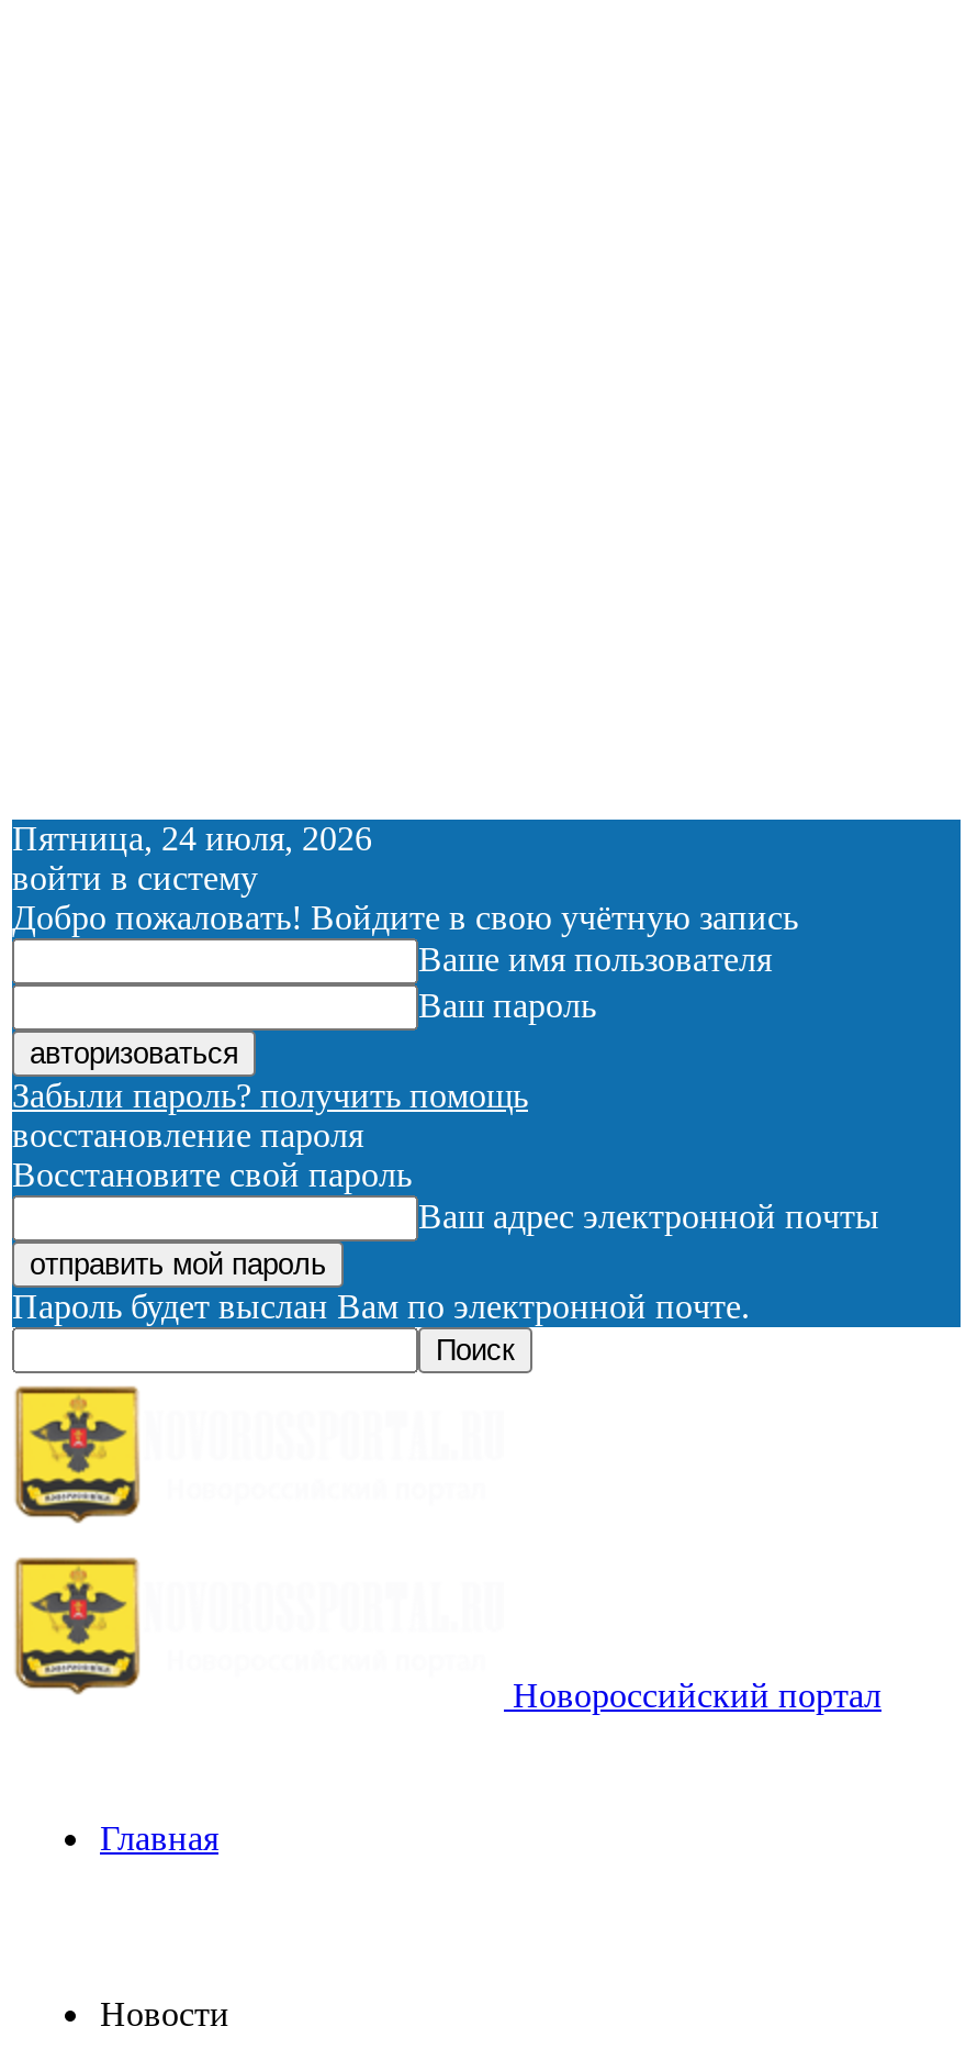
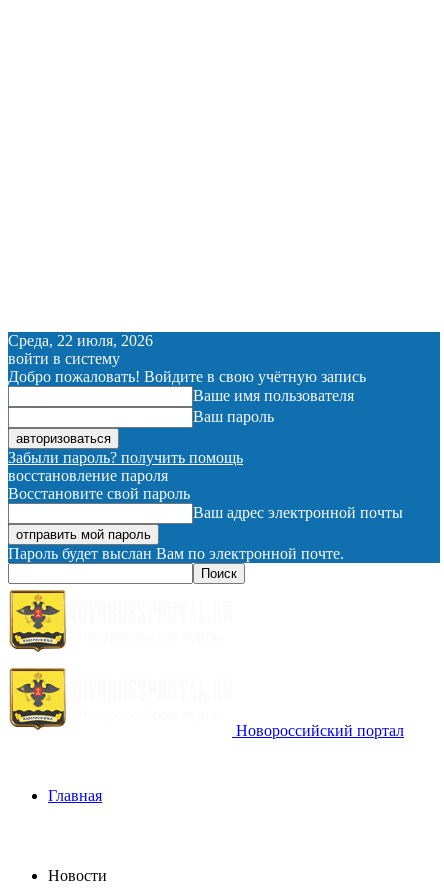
- Пятница, 24 июля, 2026
+ Среда, 22 июля, 2026
